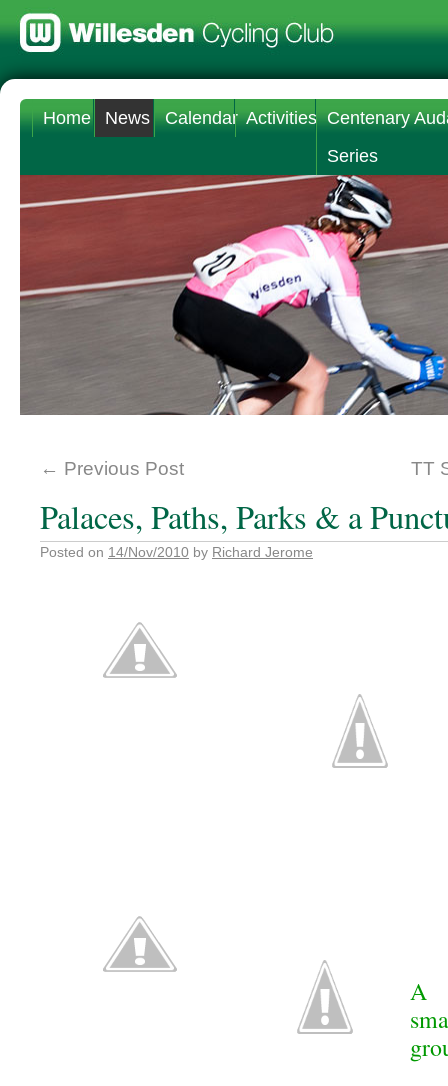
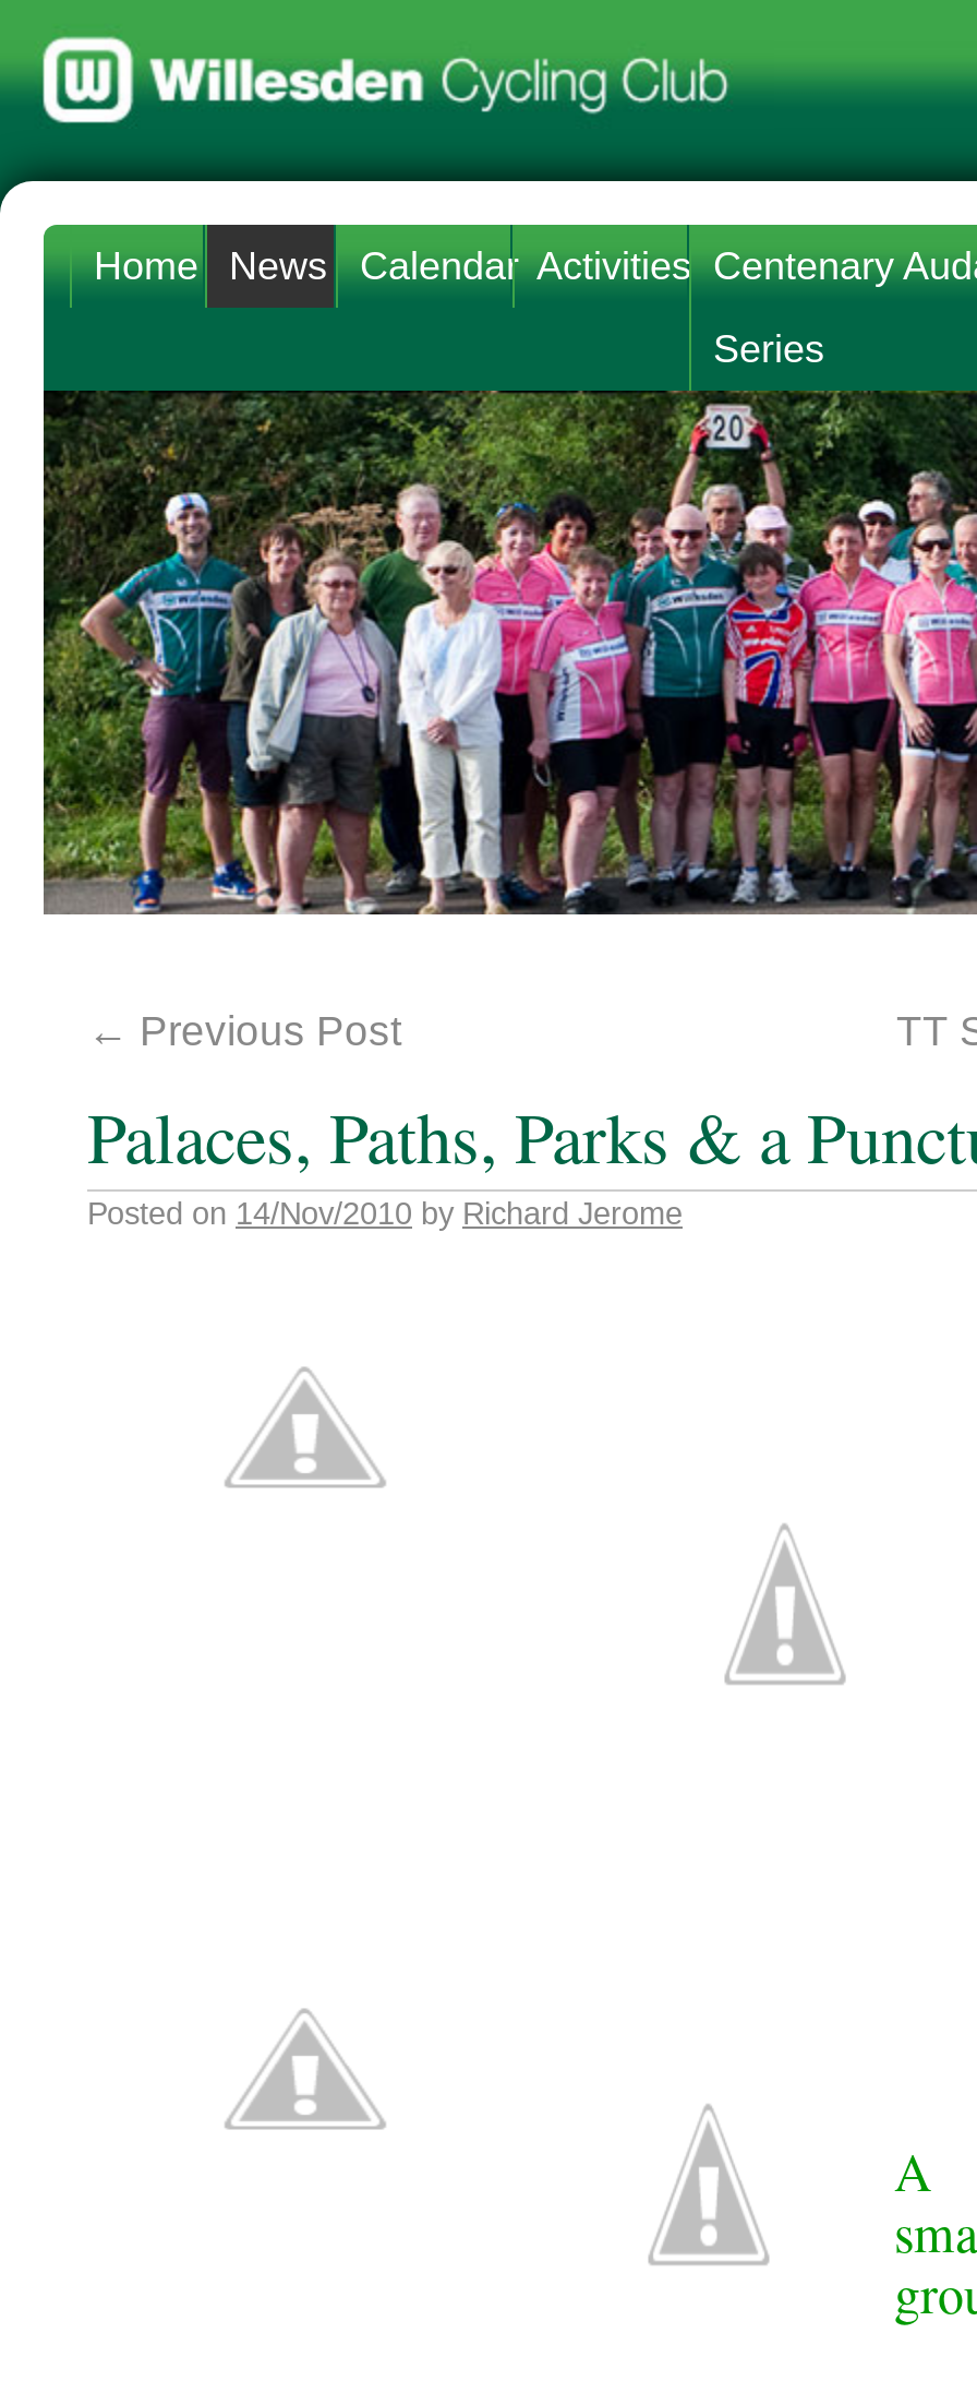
- [image]
+ [image]
